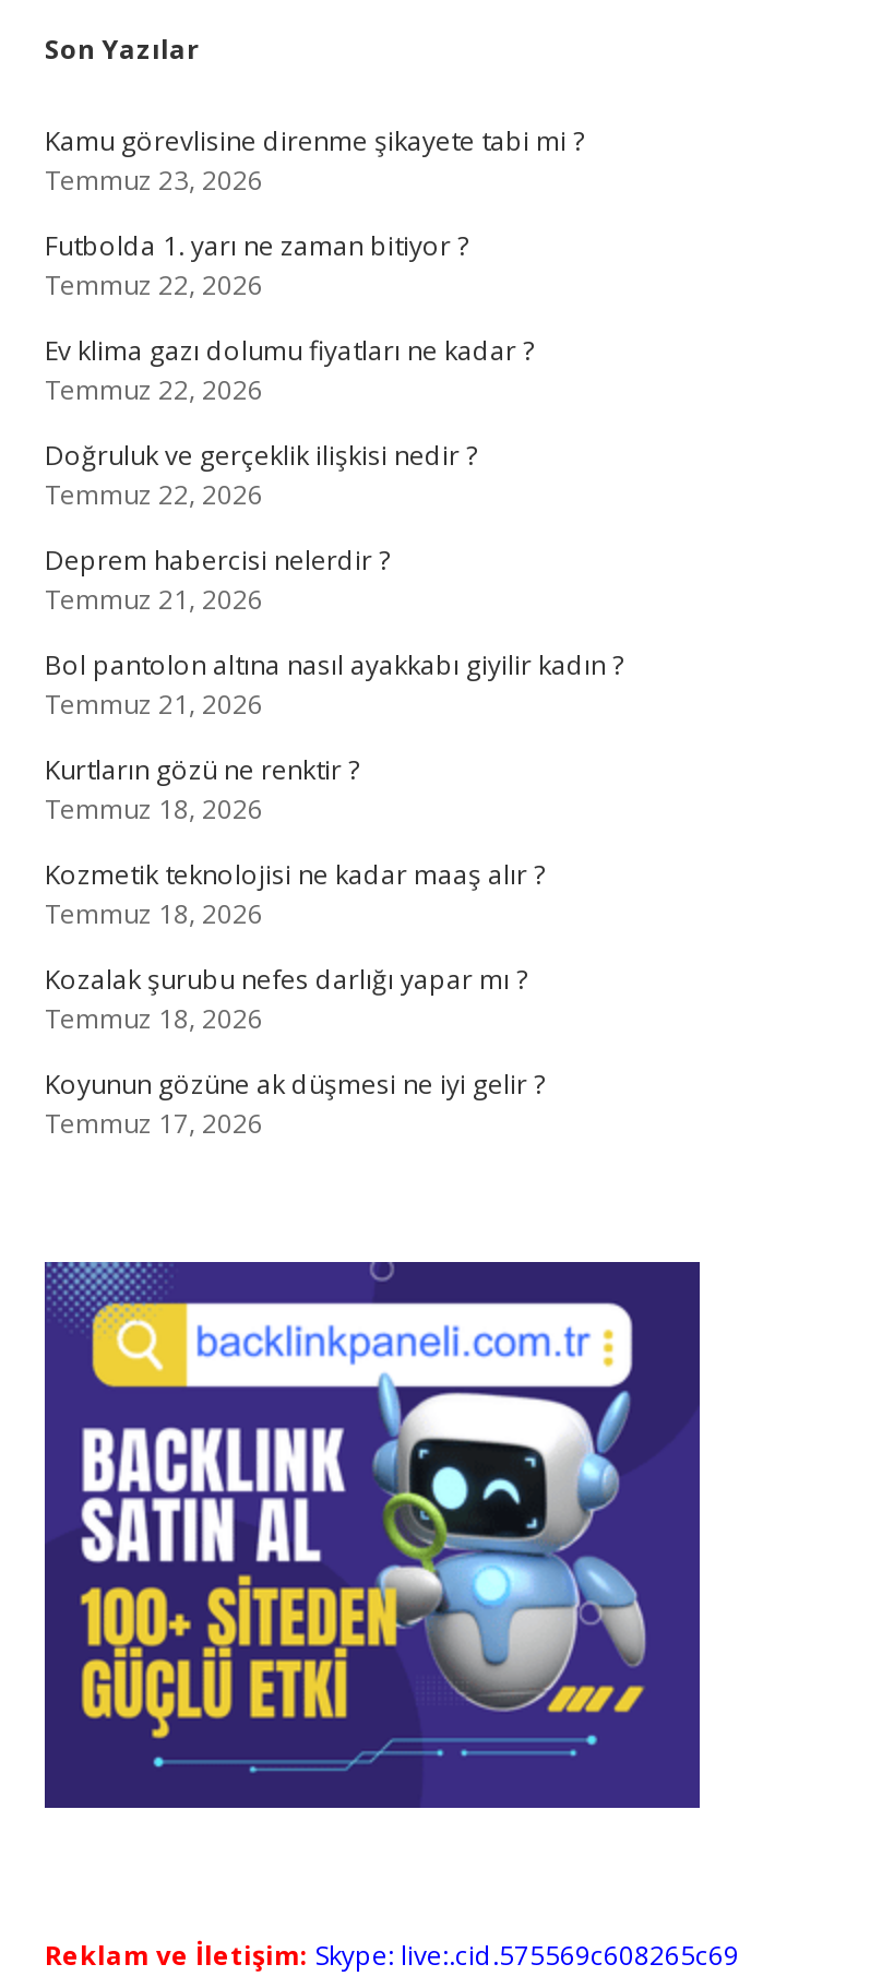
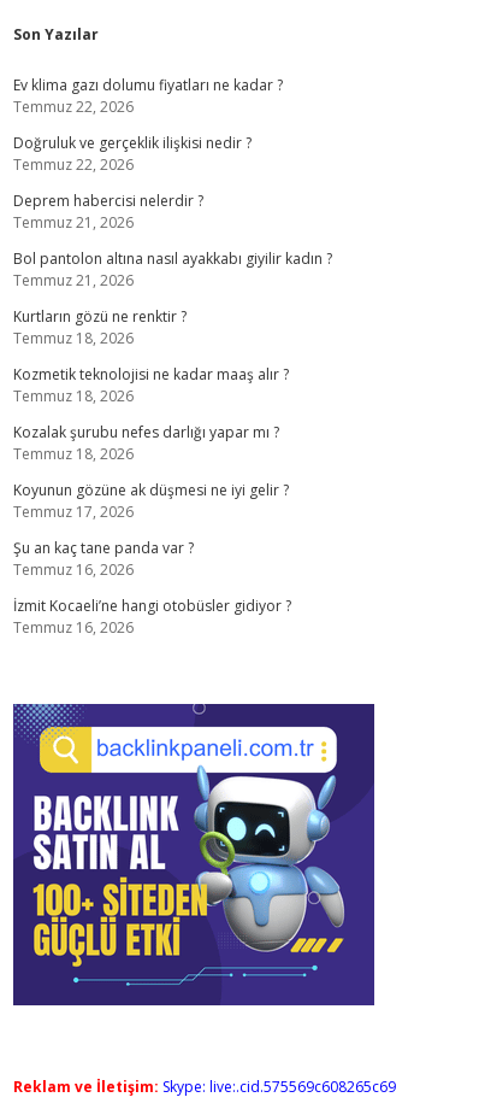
- Kamu görevlisine direnme şikayete tabi mi ?
- Temmuz 23, 2026
- Futbolda 1. yarı ne zaman bitiyor ?
- Temmuz 22, 2026

moved up: Ev klima gazı dolumu fiyatları ne kadar ? | Temmuz 22, 2026 | Doğruluk ve gerçeklik ilişkisi nedir ? | ... | Koyunun gözüne ak düşmesi ne iyi gelir ? | Temmuz 17, 2026

+ Şu an kaç tane panda var ?
+ Temmuz 16, 2026
+ İzmit Kocaeli’ne hangi otobüsler gidiyor ?
+ Temmuz 16, 2026
